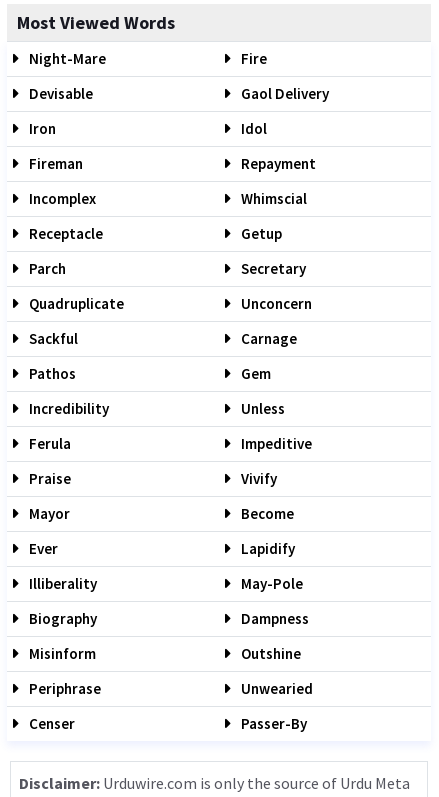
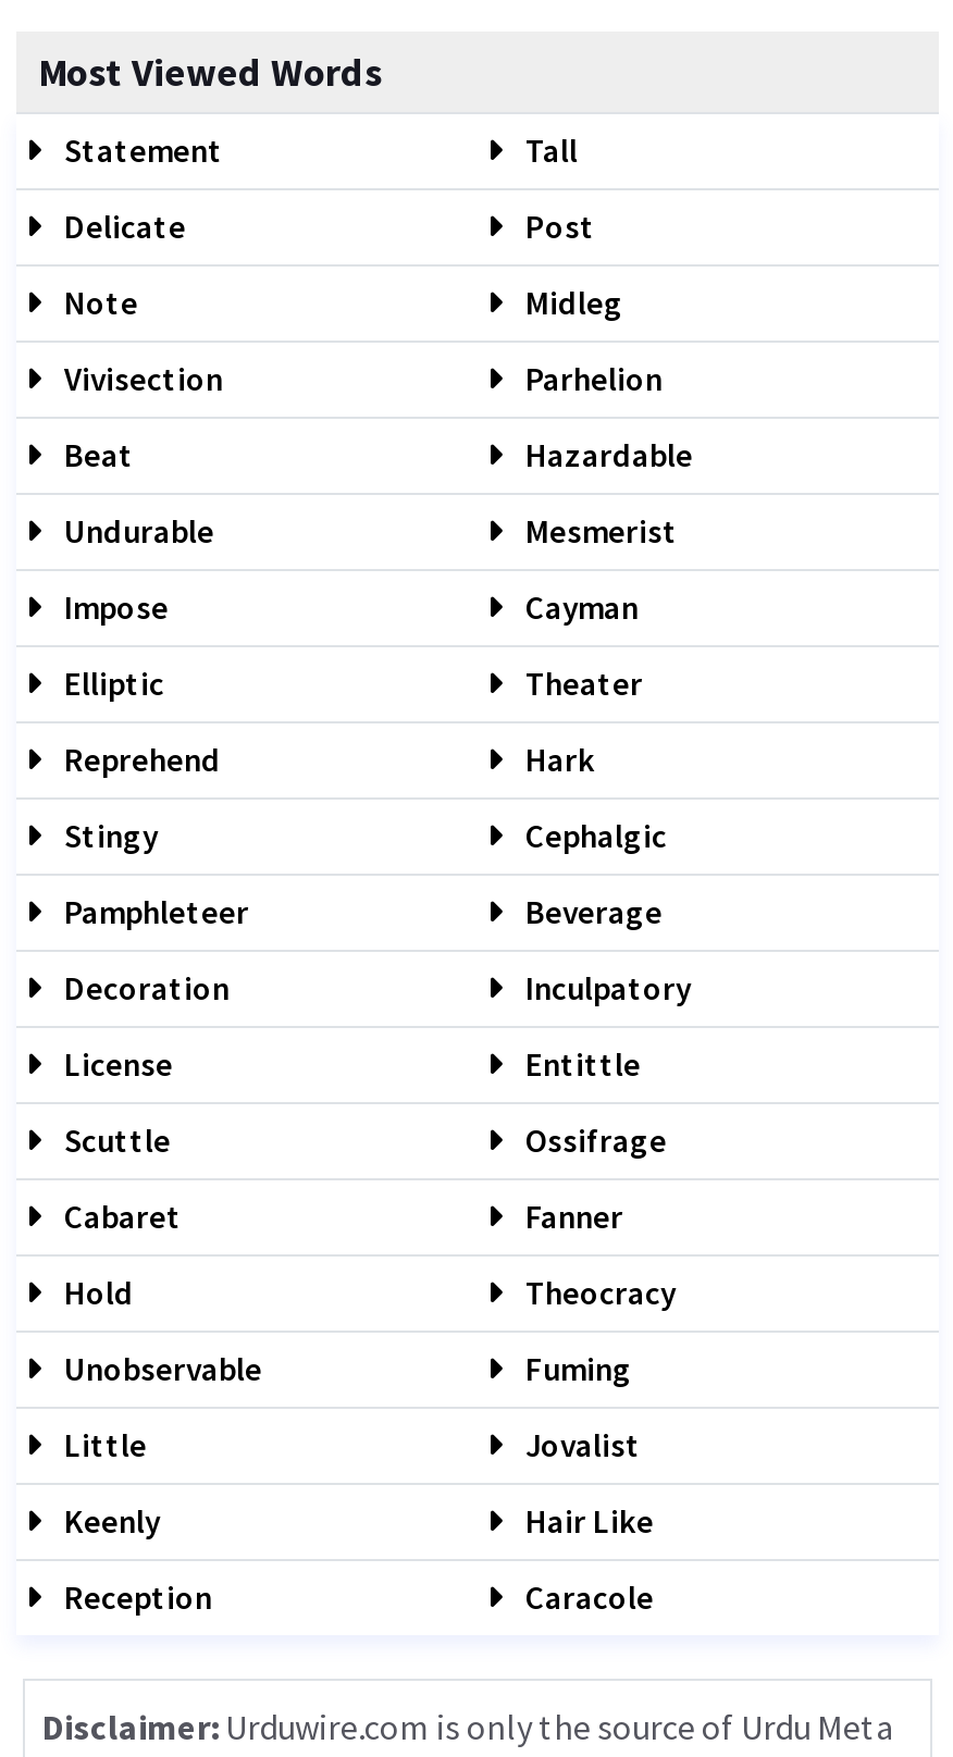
- Night-Mare
- Fire
+ Statement
+ Tall

- Devisable
- Gaol Delivery
+ Delicate
+ Post

- Iron
- Idol
+ Note
+ Midleg

- Fireman
- Repayment
+ Vivisection
+ Parhelion

- Incomplex
- Whimscial
+ Beat
+ Hazardable

- Receptacle
- Getup
+ Undurable
+ Mesmerist

- Parch
- Secretary
+ Impose
+ Cayman

- Quadruplicate
- Unconcern
+ Elliptic
+ Theater

- Sackful
- Carnage
+ Reprehend
+ Hark

- Pathos
- Gem
+ Stingy
+ Cephalgic

- Incredibility
- Unless
+ Pamphleteer
+ Beverage

- Ferula
- Impeditive
+ Decoration
+ Inculpatory

- Praise
- Vivify
+ License
+ Entittle

- Mayor
- Become
+ Scuttle
+ Ossifrage

- Ever
- Lapidify
+ Cabaret
+ Fanner

- Illiberality
- May-Pole
+ Hold
+ Theocracy

- Biography
- Dampness
+ Unobservable
+ Fuming

- Misinform
- Outshine
+ Little
+ Jovalist

- Periphrase
- Unwearied
+ Keenly
+ Hair Like

- Censer
- Passer-By
+ Reception
+ Caracole
